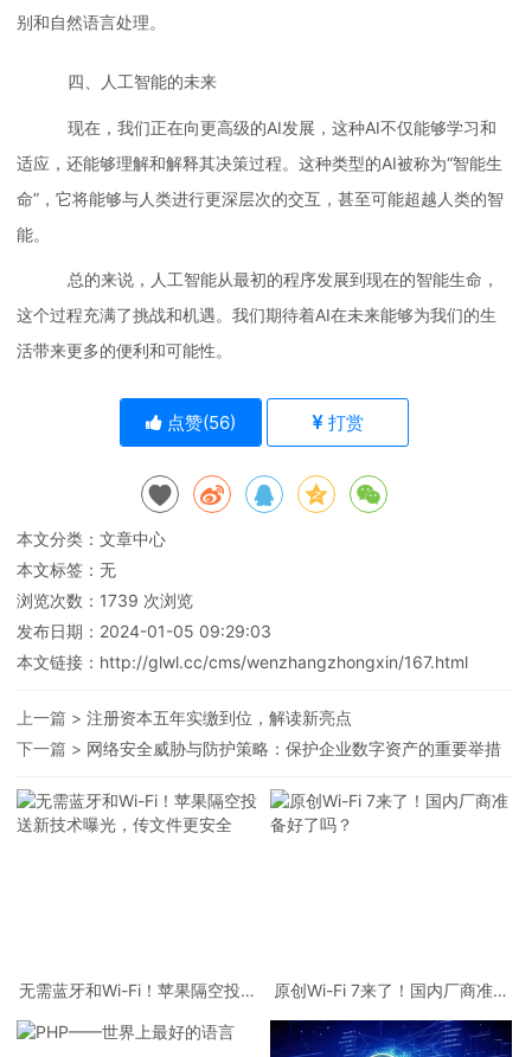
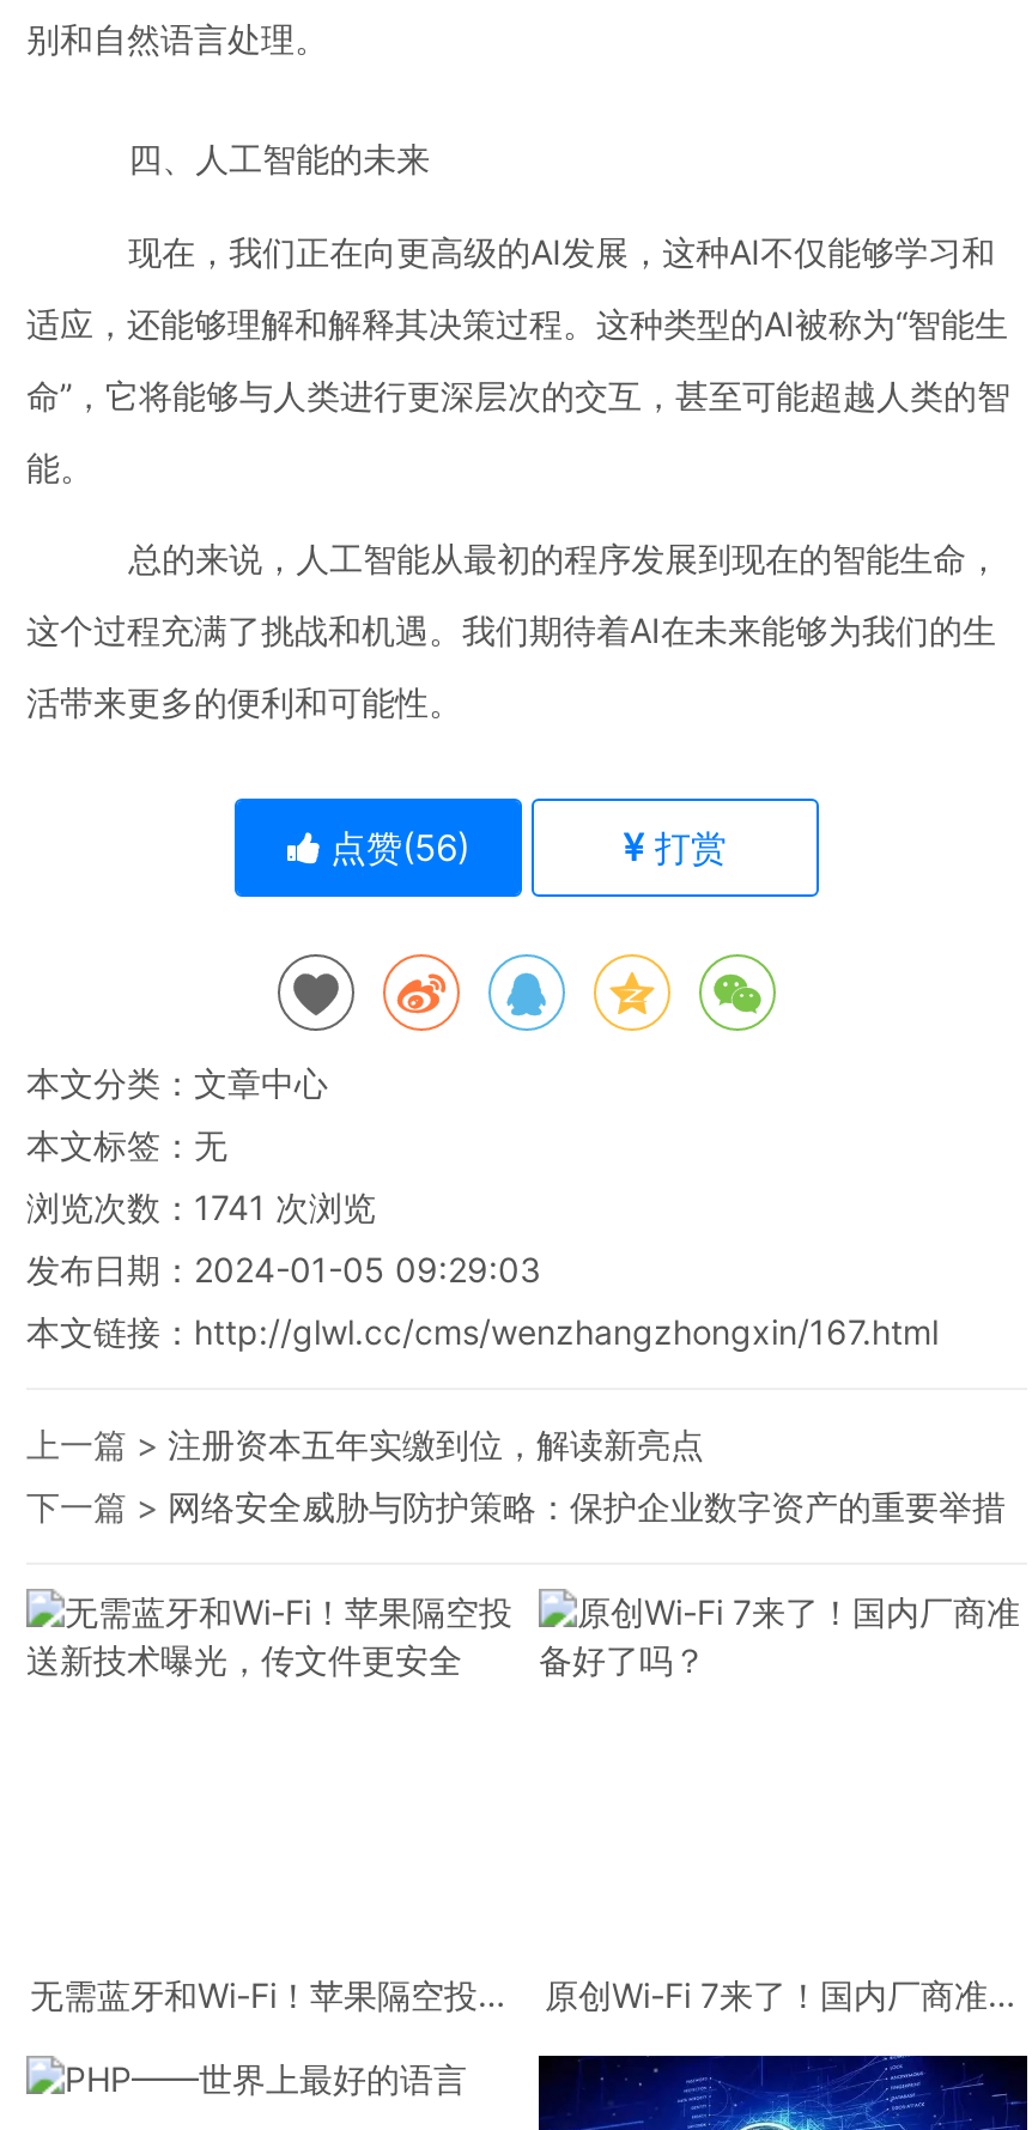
- 浏览次数：1739次浏览
+ 浏览次数：1741次浏览
